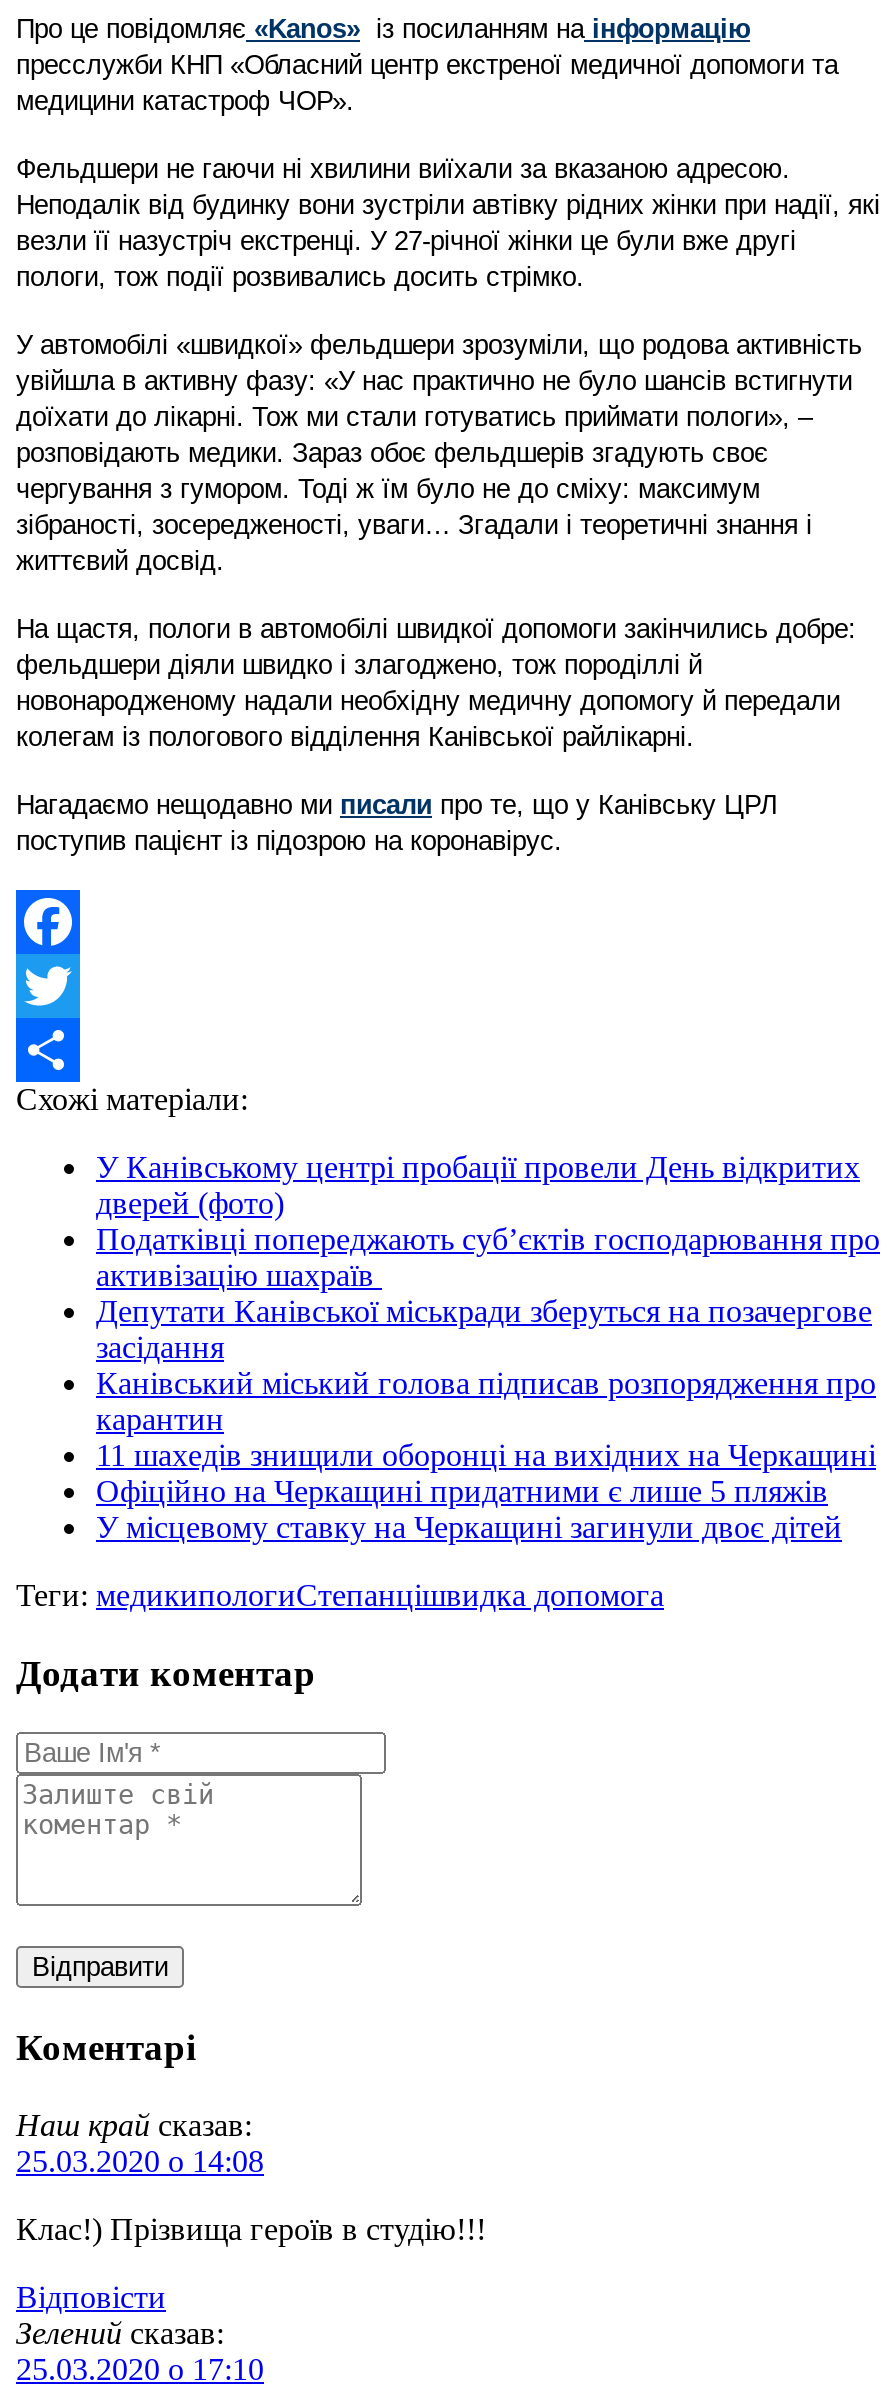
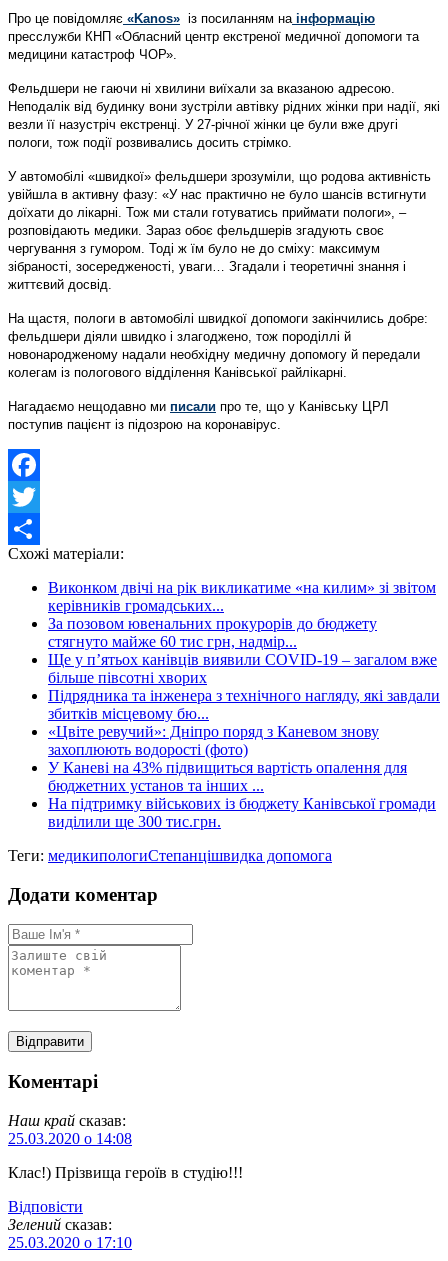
- У Канівському центрі пробації провели День відкритих
- дверей (фото)
- Податківці попереджають суб’єктів господарювання про
- активізацію шахраїв
- Депутати Канівської міськради зберуться на позачергове
- засідання
- Канівський міський голова підписав розпорядження про
- карантин
- 11 шахедів знищили оборонці на вихідних на Черкащині
- Офіційно на Черкащині придатними є лише 5 пляжів
- У місцевому ставку на Черкащині загинули двоє дітей
+ Виконком двічі на рік викликатиме «на килим» зі звітом
+ керівників громадських...
+ За позовом ювенальних прокурорів до бюджету
+ стягнуто майже 60 тис грн, надмір...
+ Ще у п’ятьох канівців виявили COVID-19 – загалом вже
+ більше півсотні хворих
+ Підрядника та інженера з технічного нагляду, які завдали
+ збитків місцевому бю...
+ «Цвіте ревучий»: Дніпро поряд з Каневом знову
+ захоплюють водорості (фото)
+ У Каневі на 43% підвищиться вартість опалення для
+ бюджетних установ та інших ...
+ На підтримку військових із бюджету Канівської громади
+ виділили ще 300 тис.грн.
